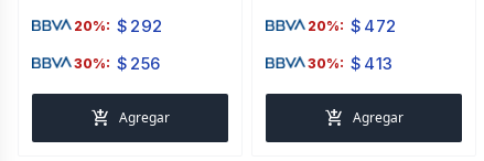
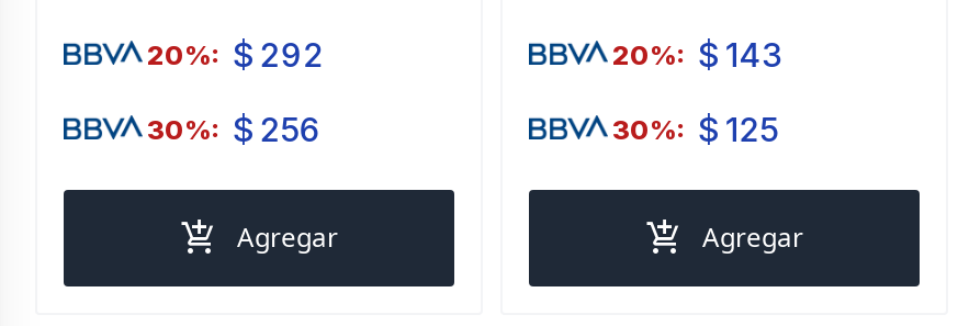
- 20%: $ 472
+ 20%: $ 143

- 30%: $ 413
+ 30%: $ 125
